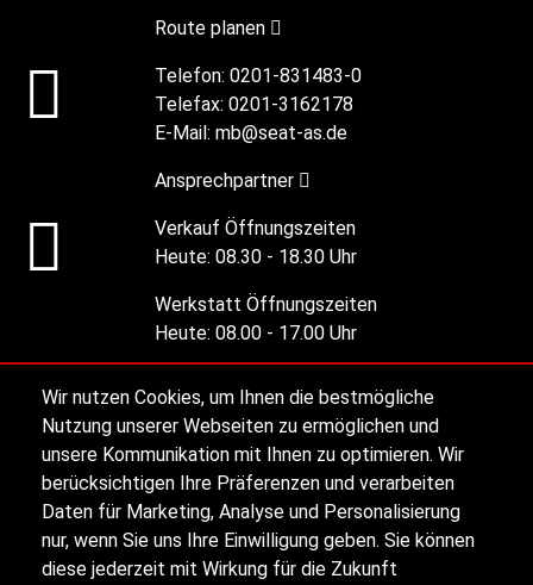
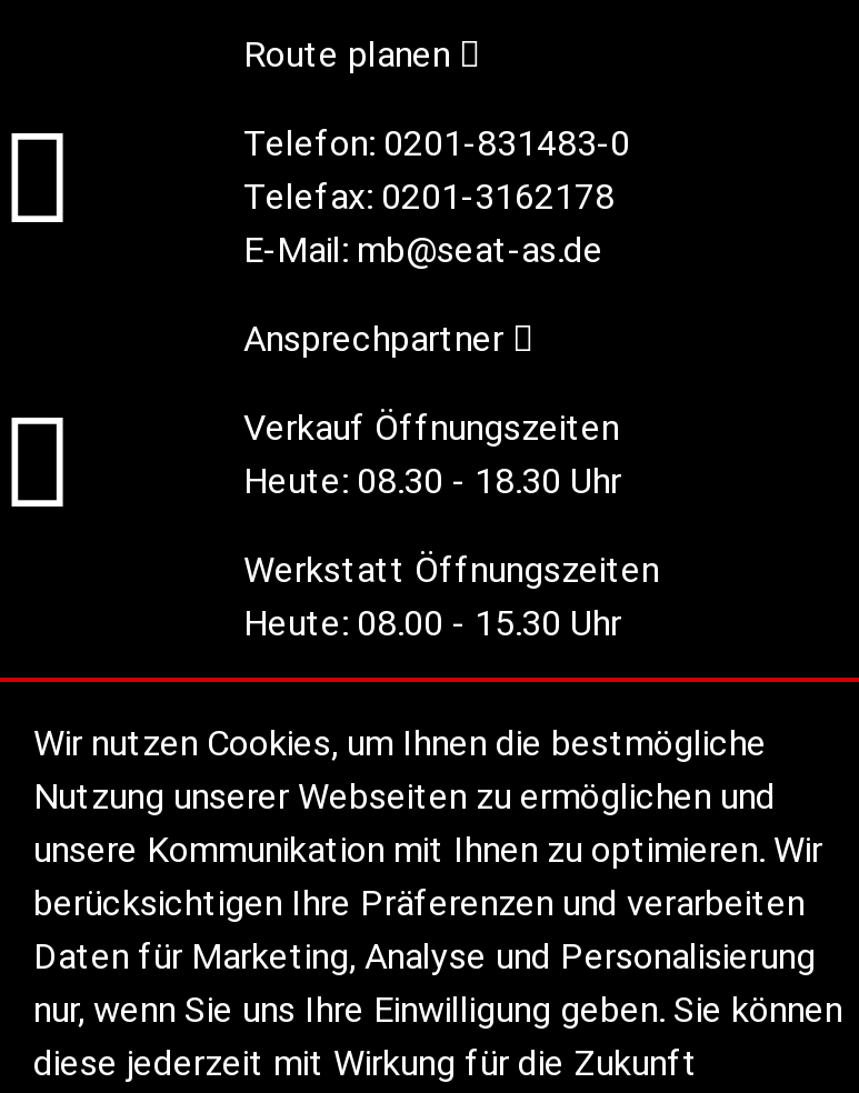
- Heute: 08.00 - 17.00 Uhr
+ Heute: 08.00 - 15.30 Uhr
